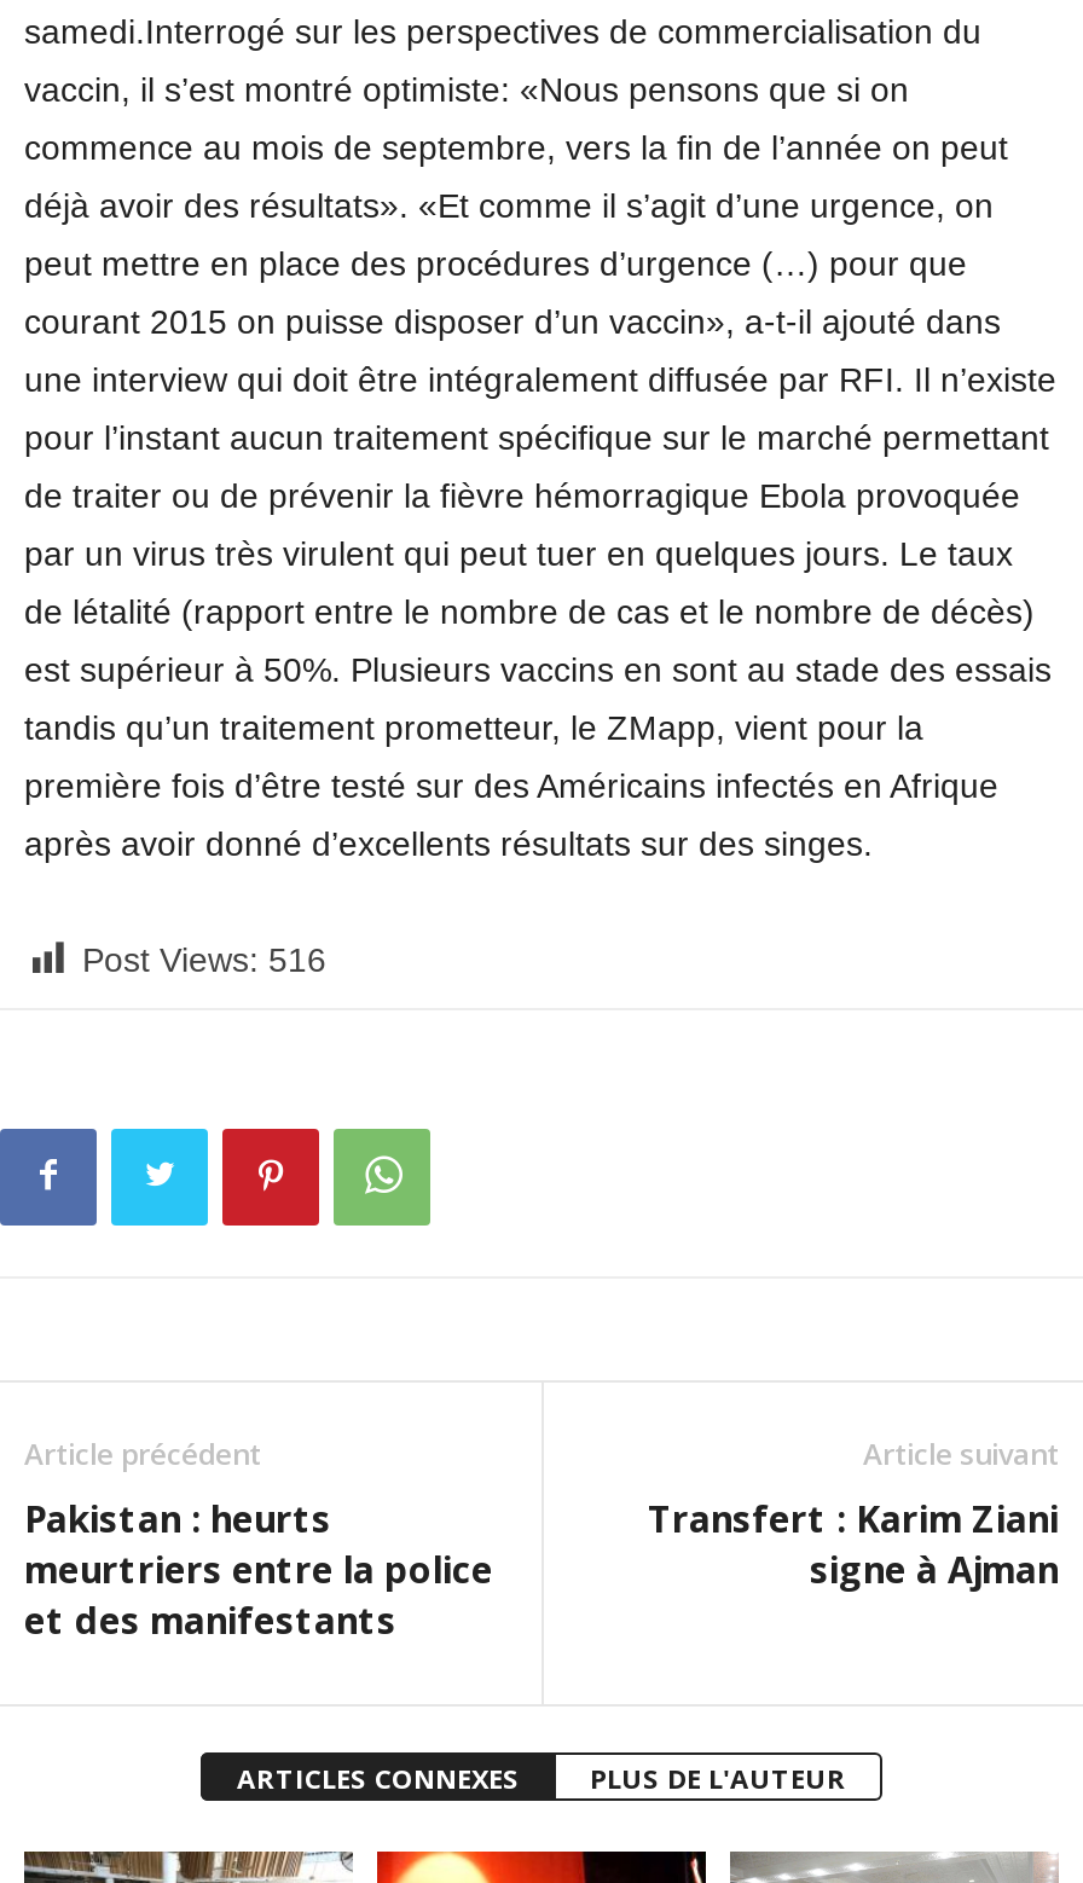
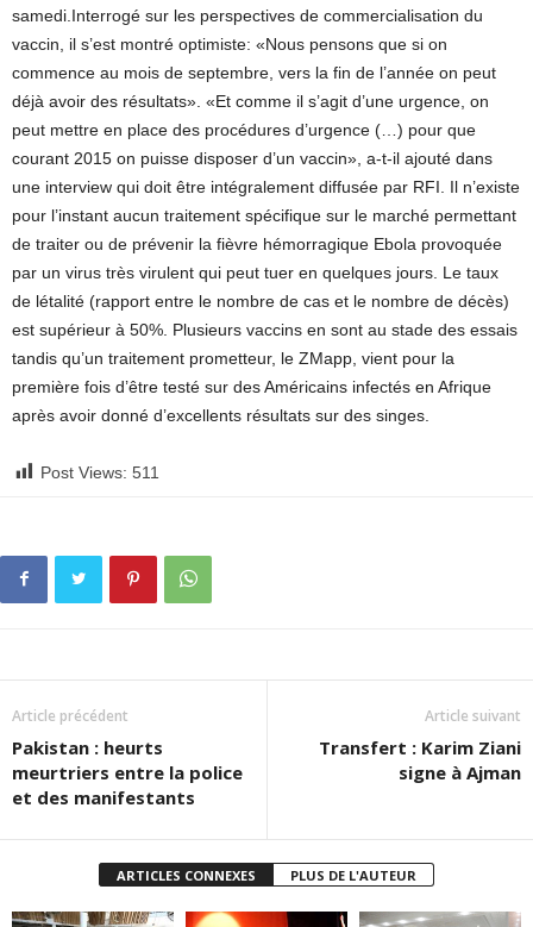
- Post Views: 516
+ Post Views: 511
